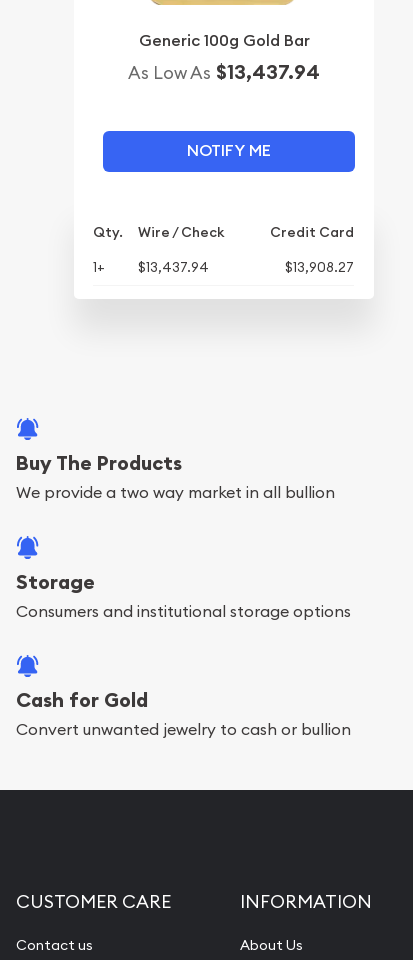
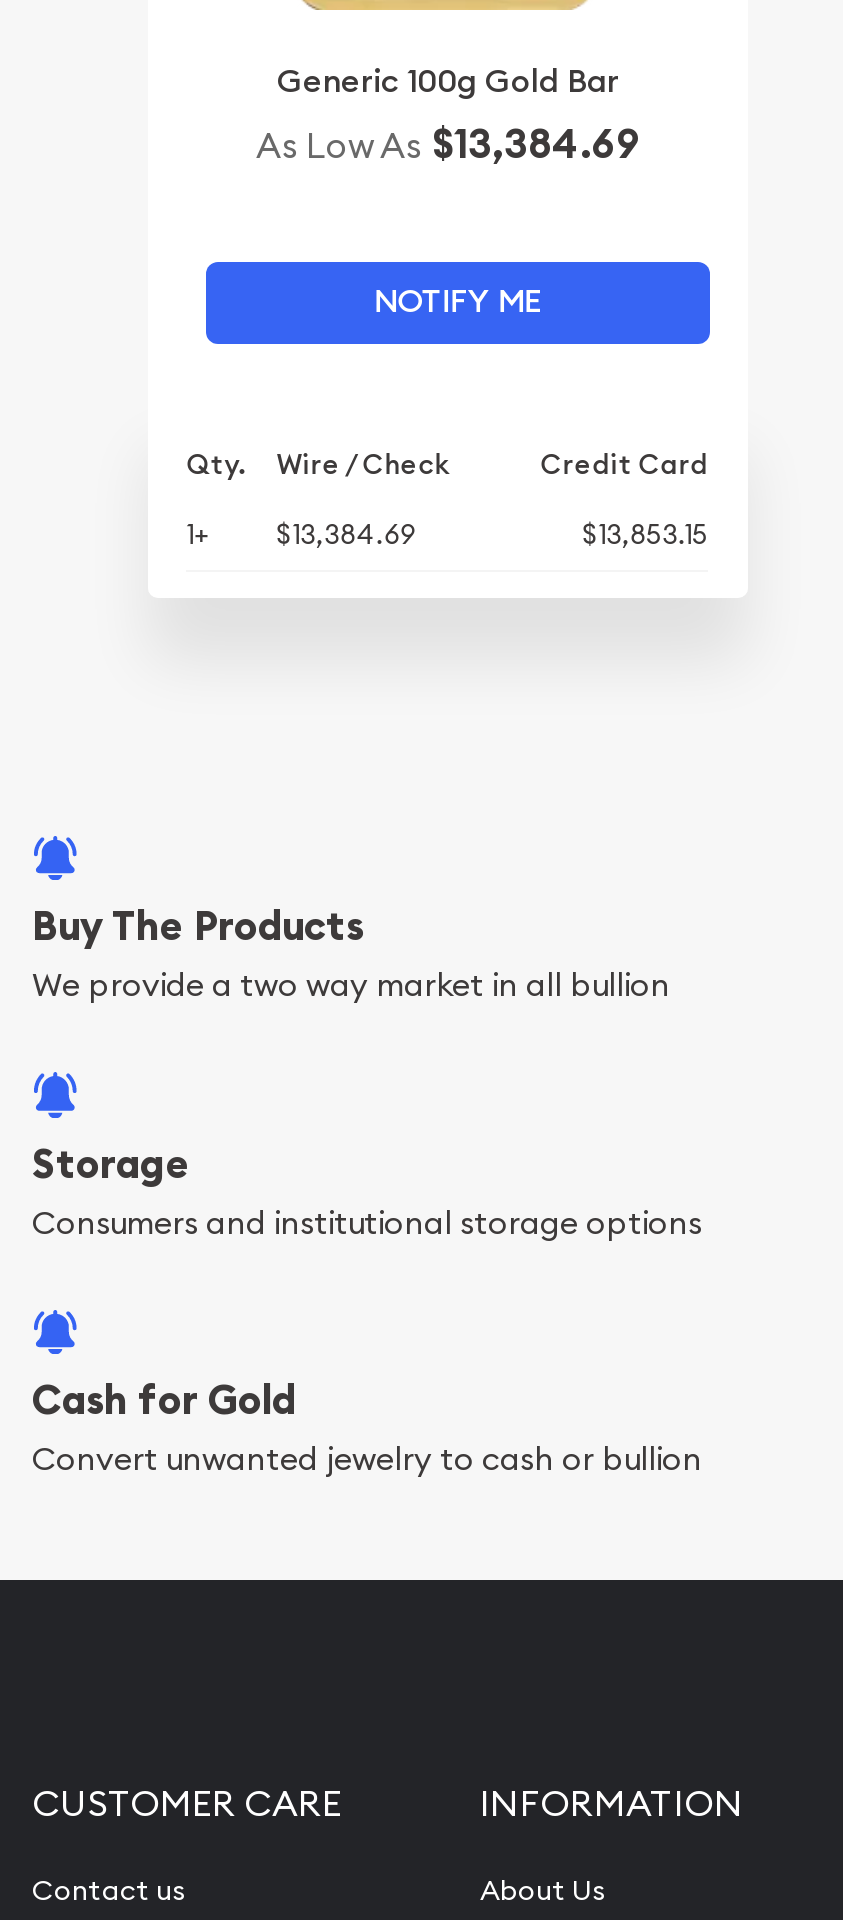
- As Low As $13,437.94
+ As Low As $13,384.69

- 1+ $13,437.94
+ 1+ $13,384.69

- $13,908.27
+ $13,853.15
